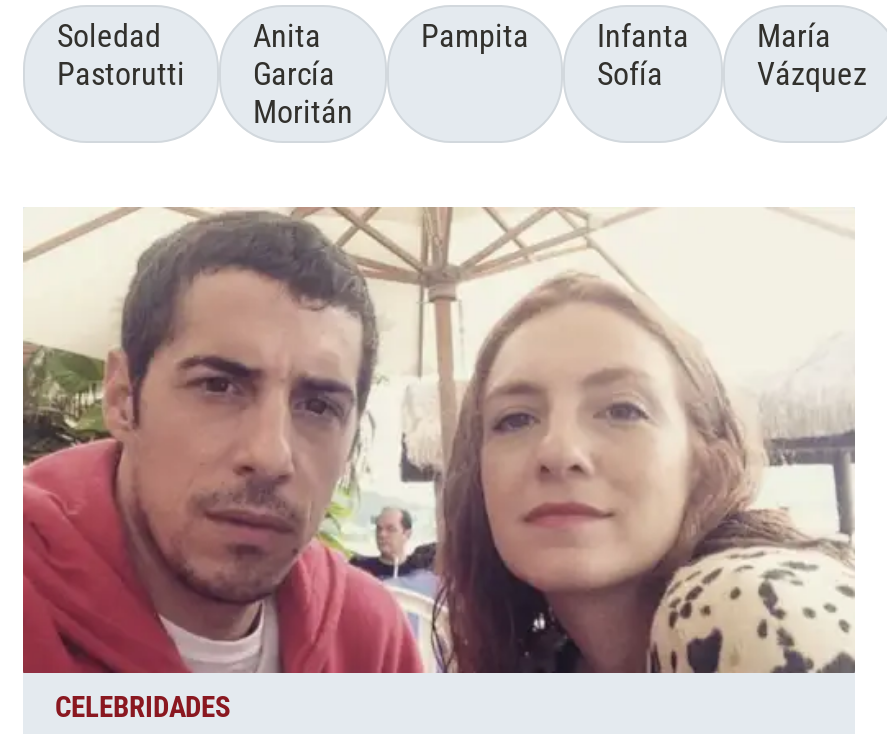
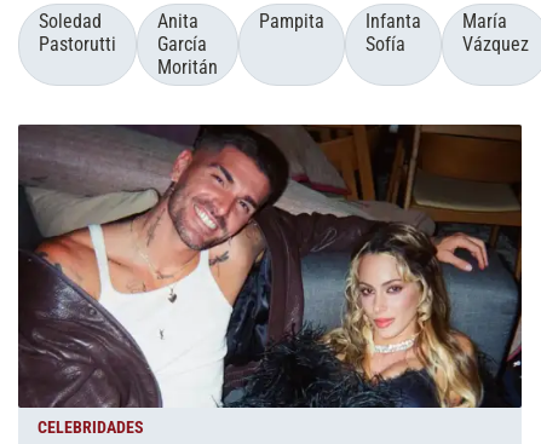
- [image]
+ [image]
